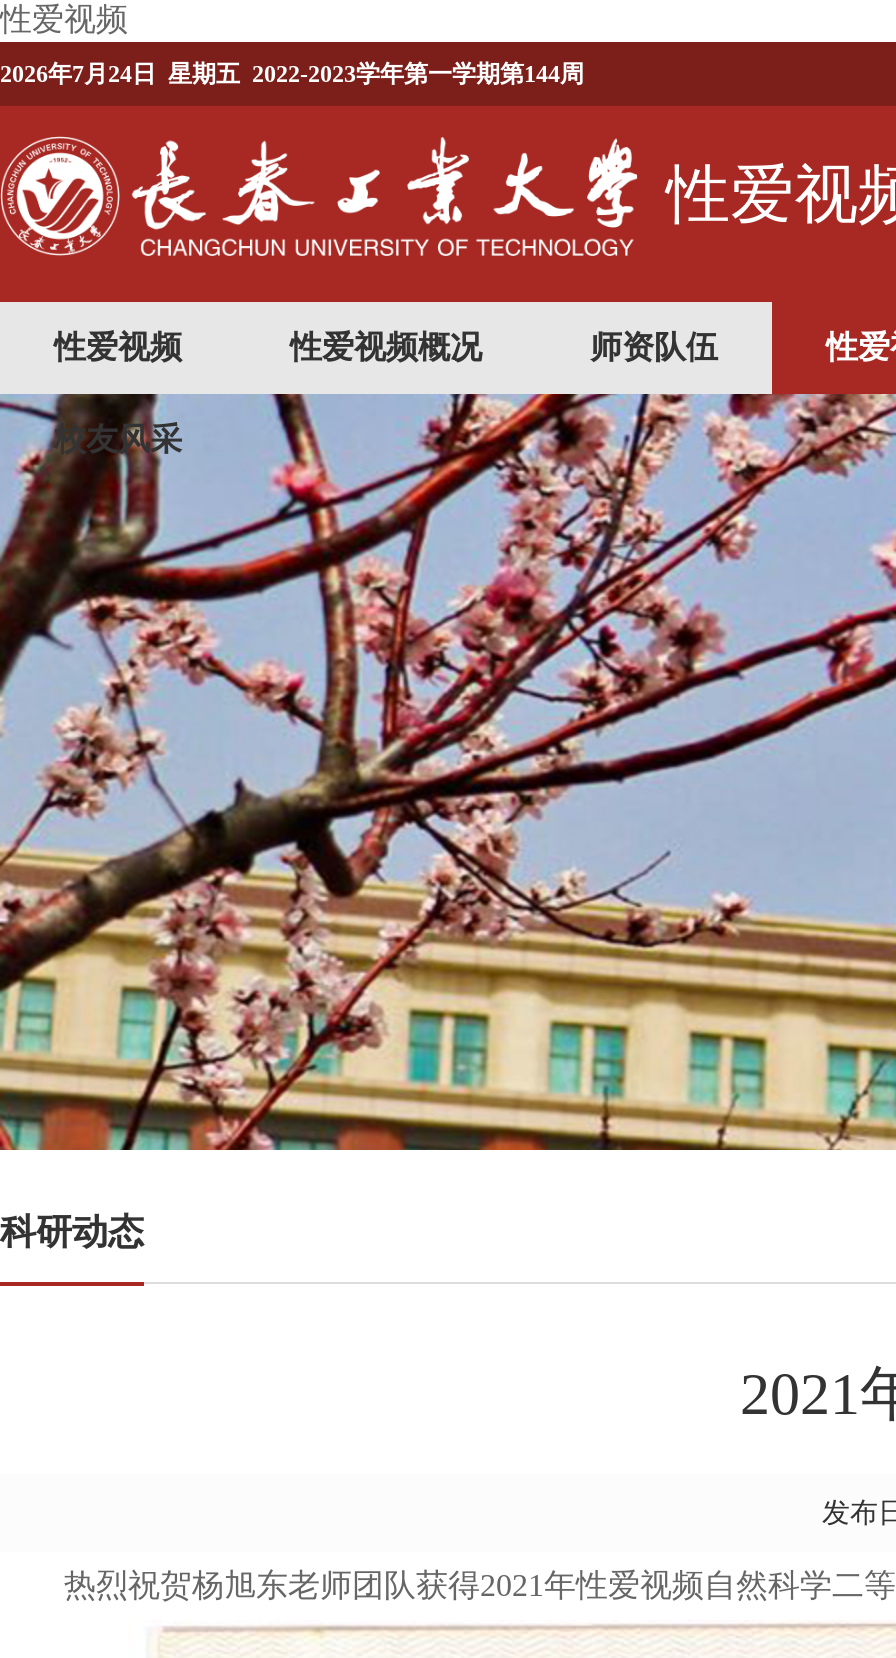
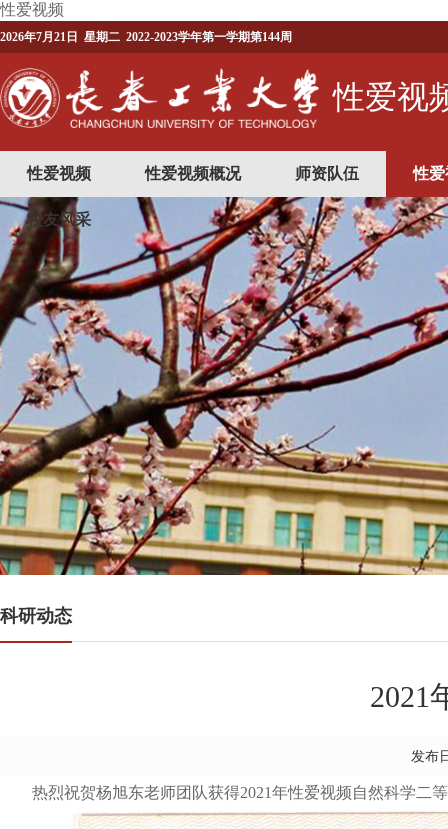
- 2026年7月24日 星期五 2022-2023学年第一学期第144周
+ 2026年7月21日 星期二 2022-2023学年第一学期第144周
